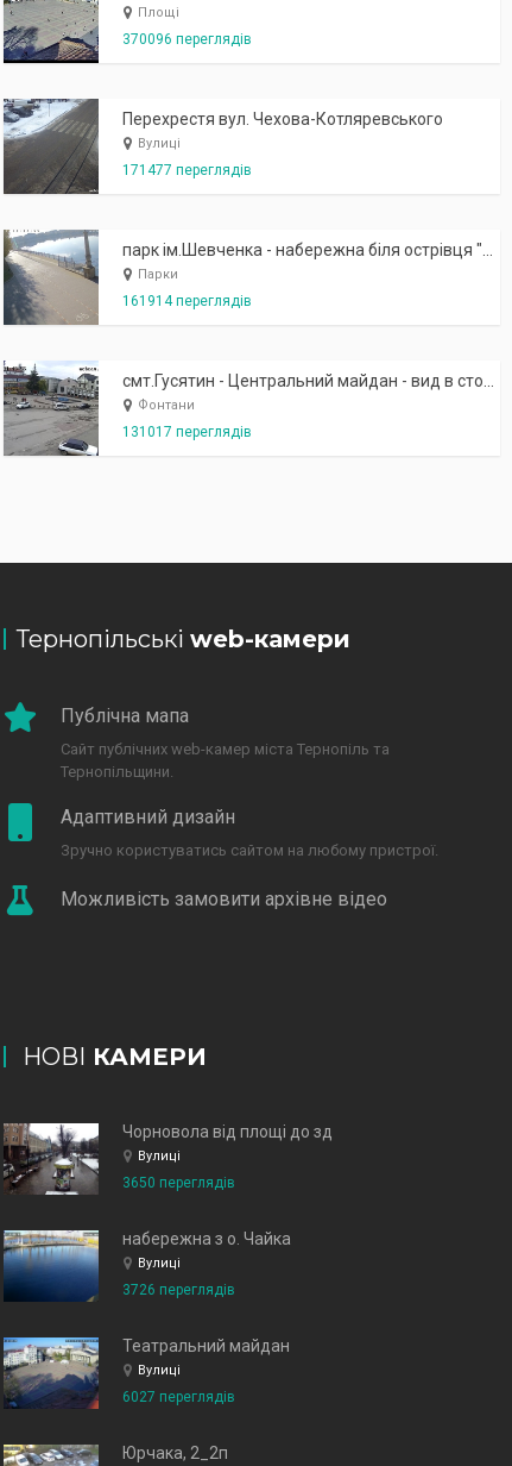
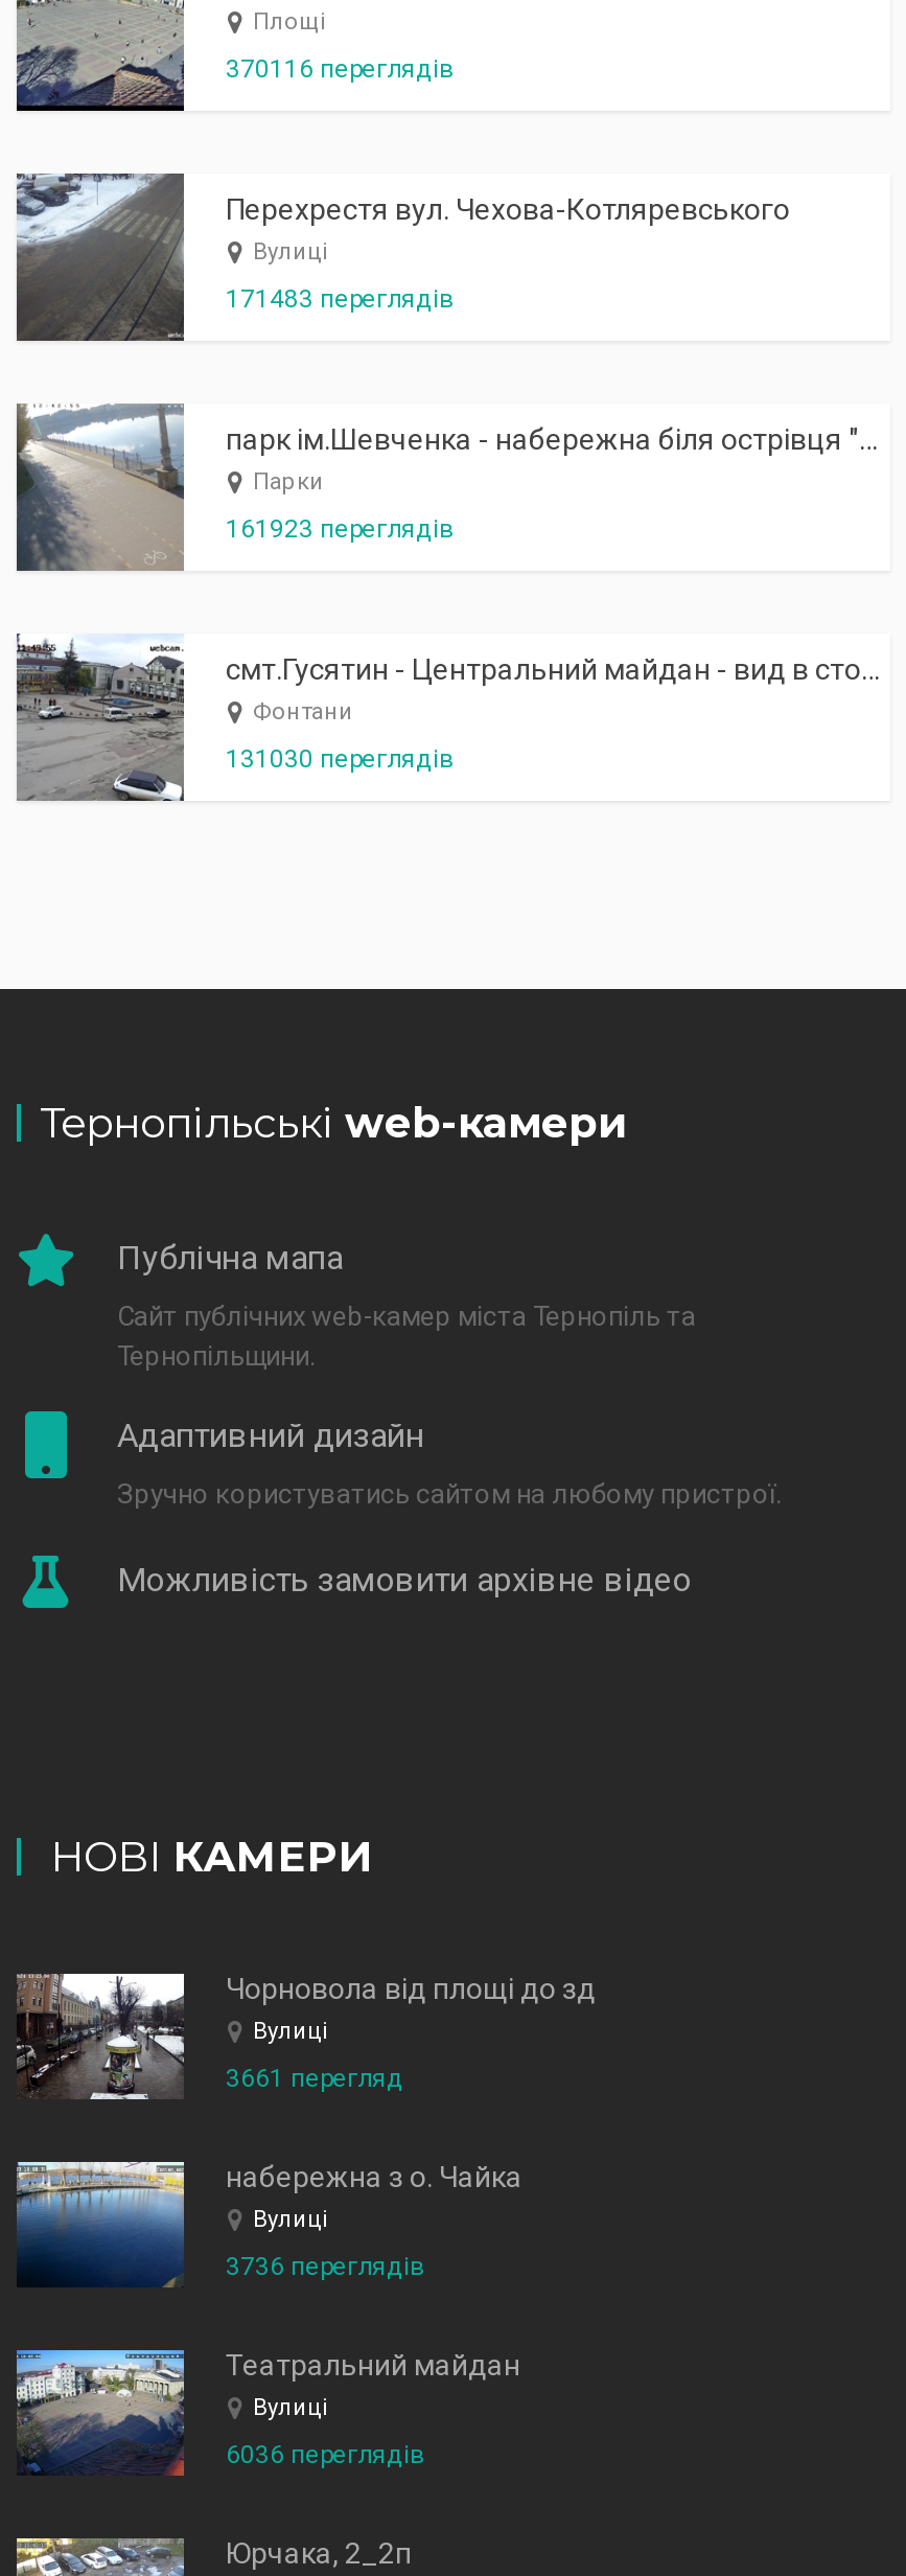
- 370096 переглядів
+ 370116 переглядів

- 171477 переглядів
+ 171483 переглядів

- 161914 переглядів
+ 161923 переглядів

- 131017 переглядів
+ 131030 переглядів

- 3650 переглядів
+ 3661 перегляд

- 3726 переглядів
+ 3736 переглядів

- 6027 переглядів
+ 6036 переглядів
